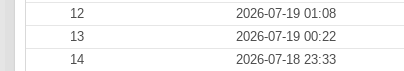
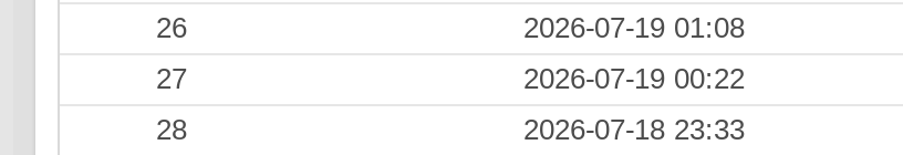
- 12
+ 26

- 13
+ 27

- 14
+ 28
